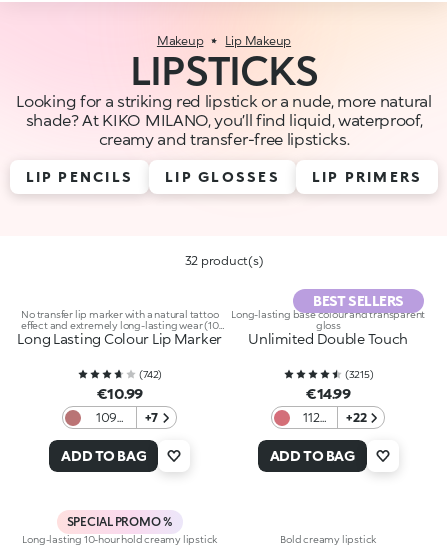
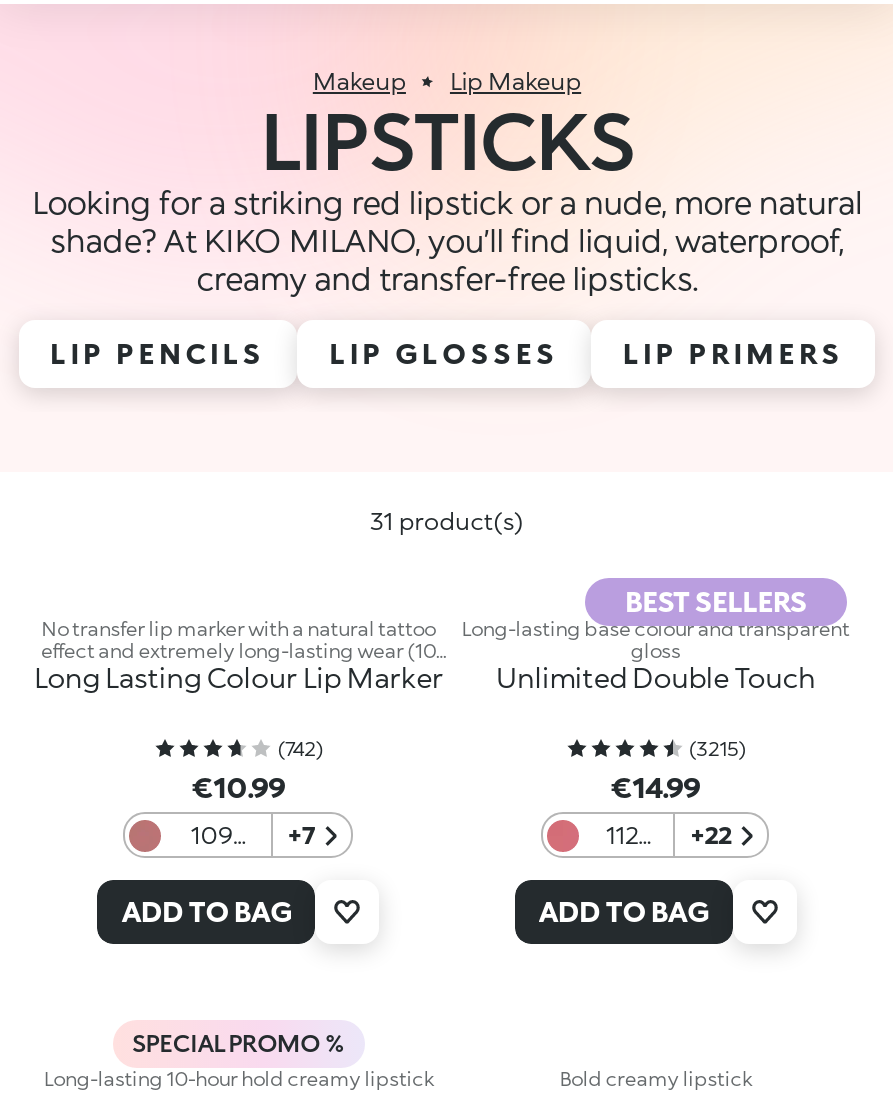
- 32 product(s)
+ 31 product(s)
